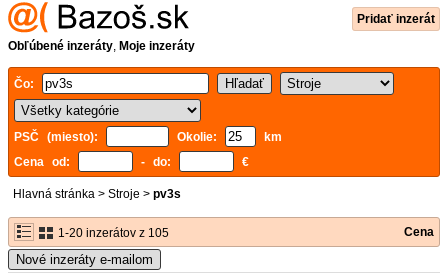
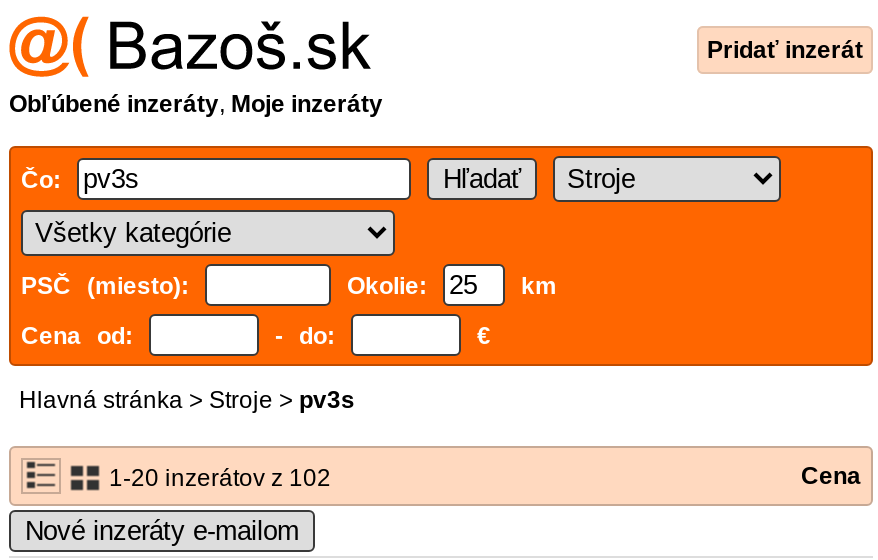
- 1-20 inzerátov z 105
+ 1-20 inzerátov z 102
